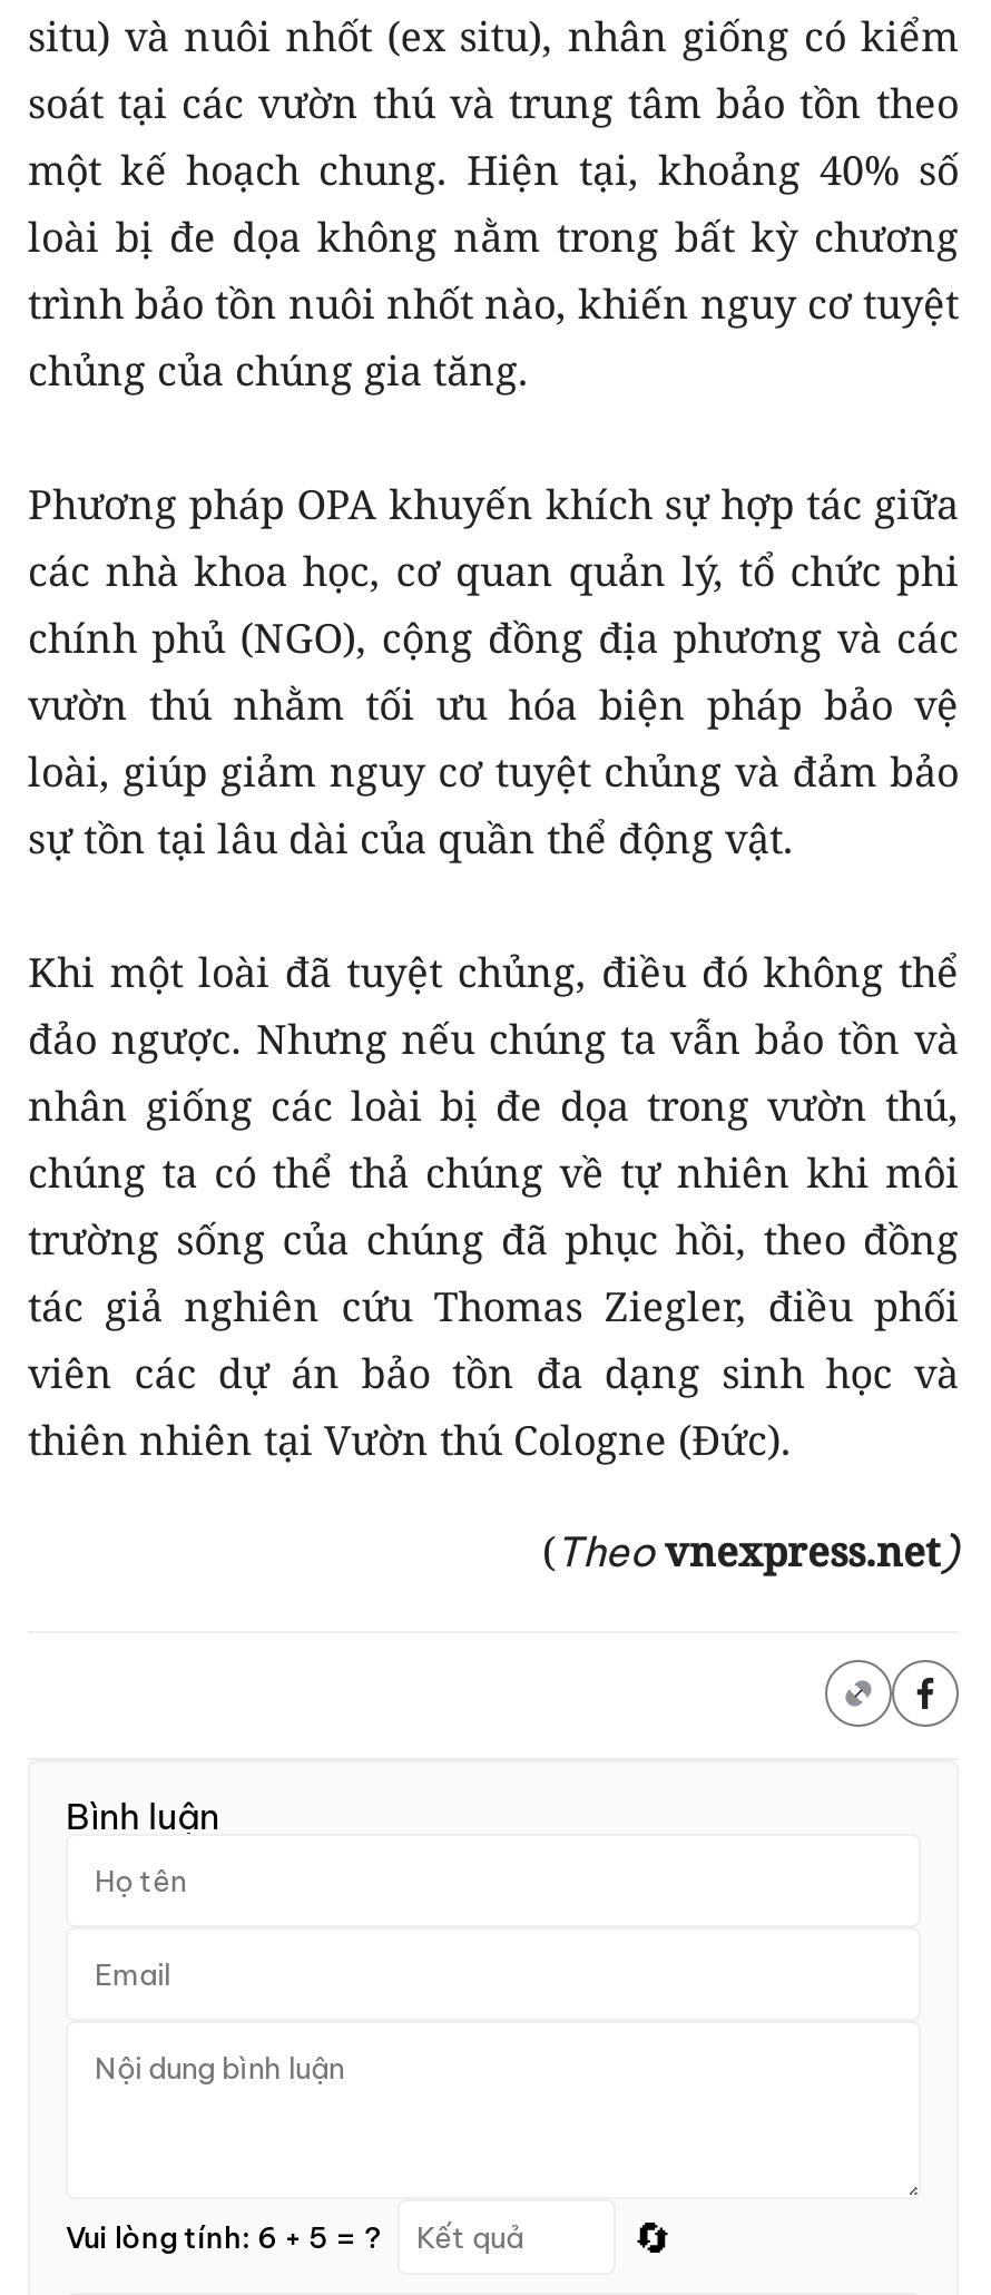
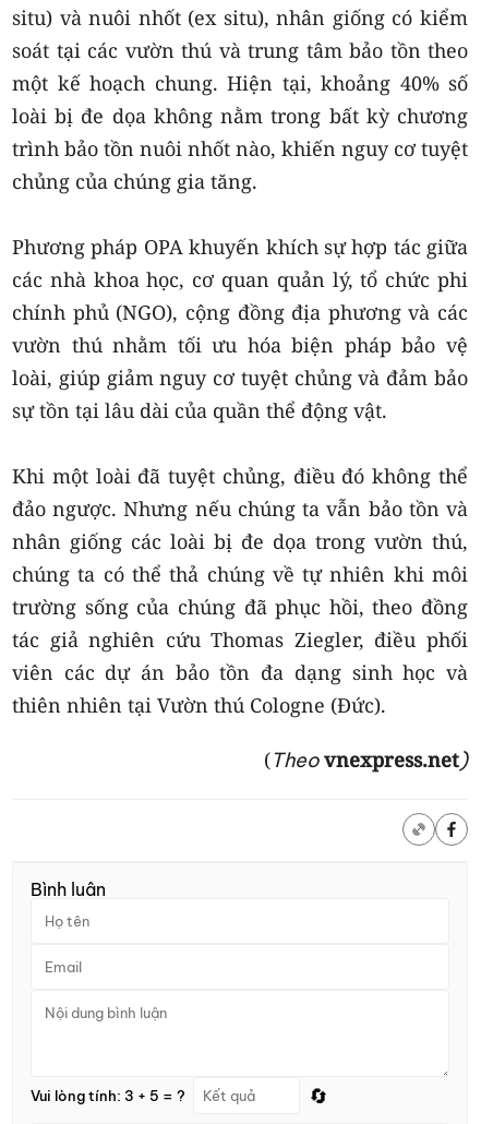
- Vui lòng tính: 6 + 5 = ?
+ Vui lòng tính: 3 + 5 = ?
